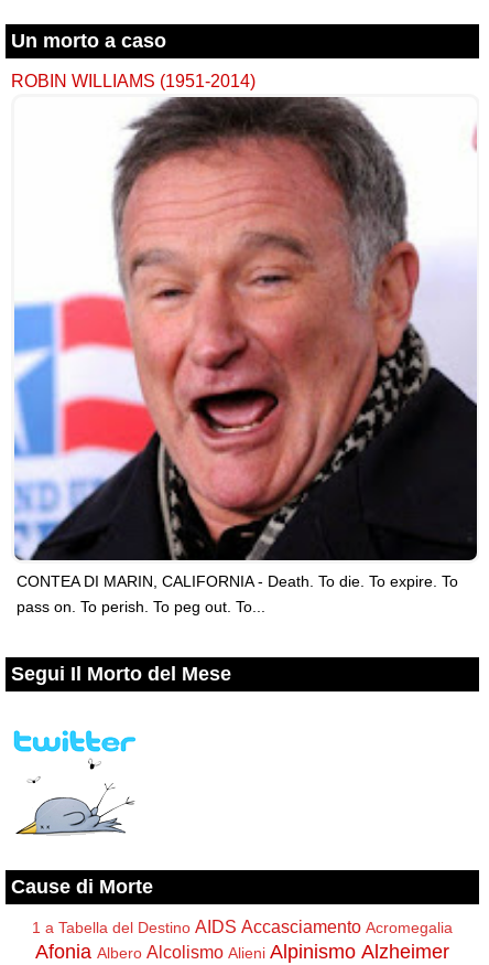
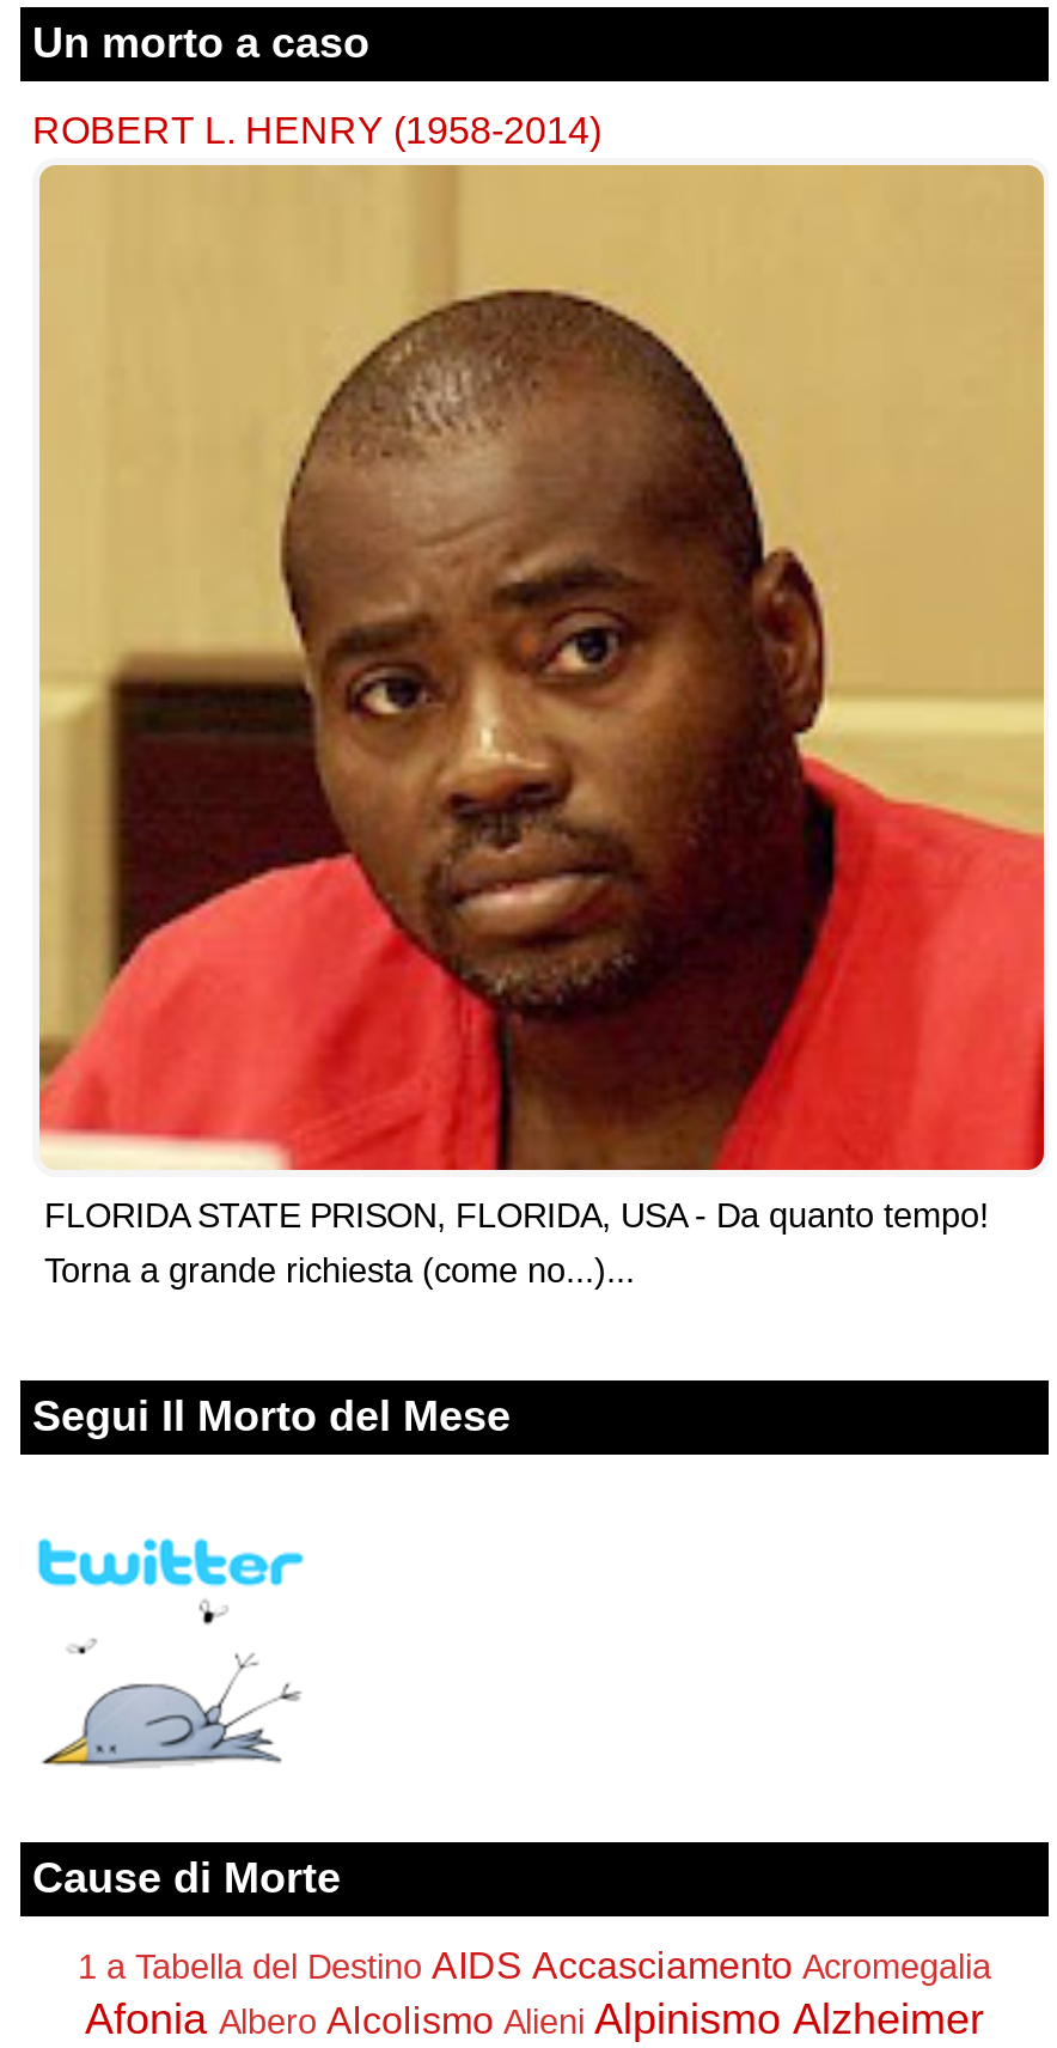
- ROBIN WILLIAMS (1951-2014)
+ ROBERT L. HENRY (1958-2014)

- [image]
- CONTEA DI MARIN, CALIFORNIA - Death. To die. To expire. To
- pass on. To perish. To peg out. To...
+ [image]
+ FLORIDA STATE PRISON, FLORIDA, USA - Da quanto tempo!
+ Torna a grande richiesta (come no...)...
